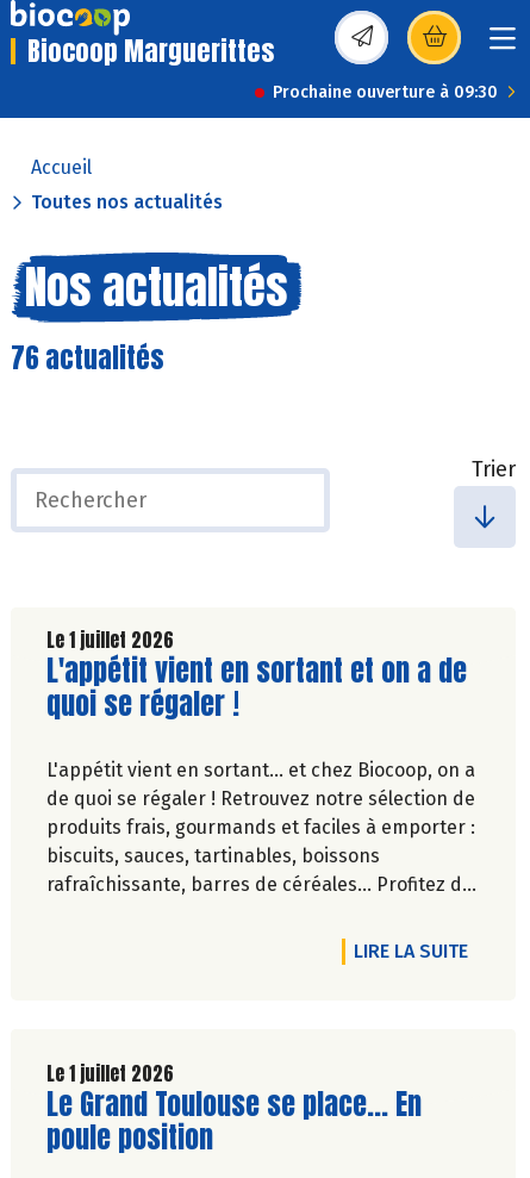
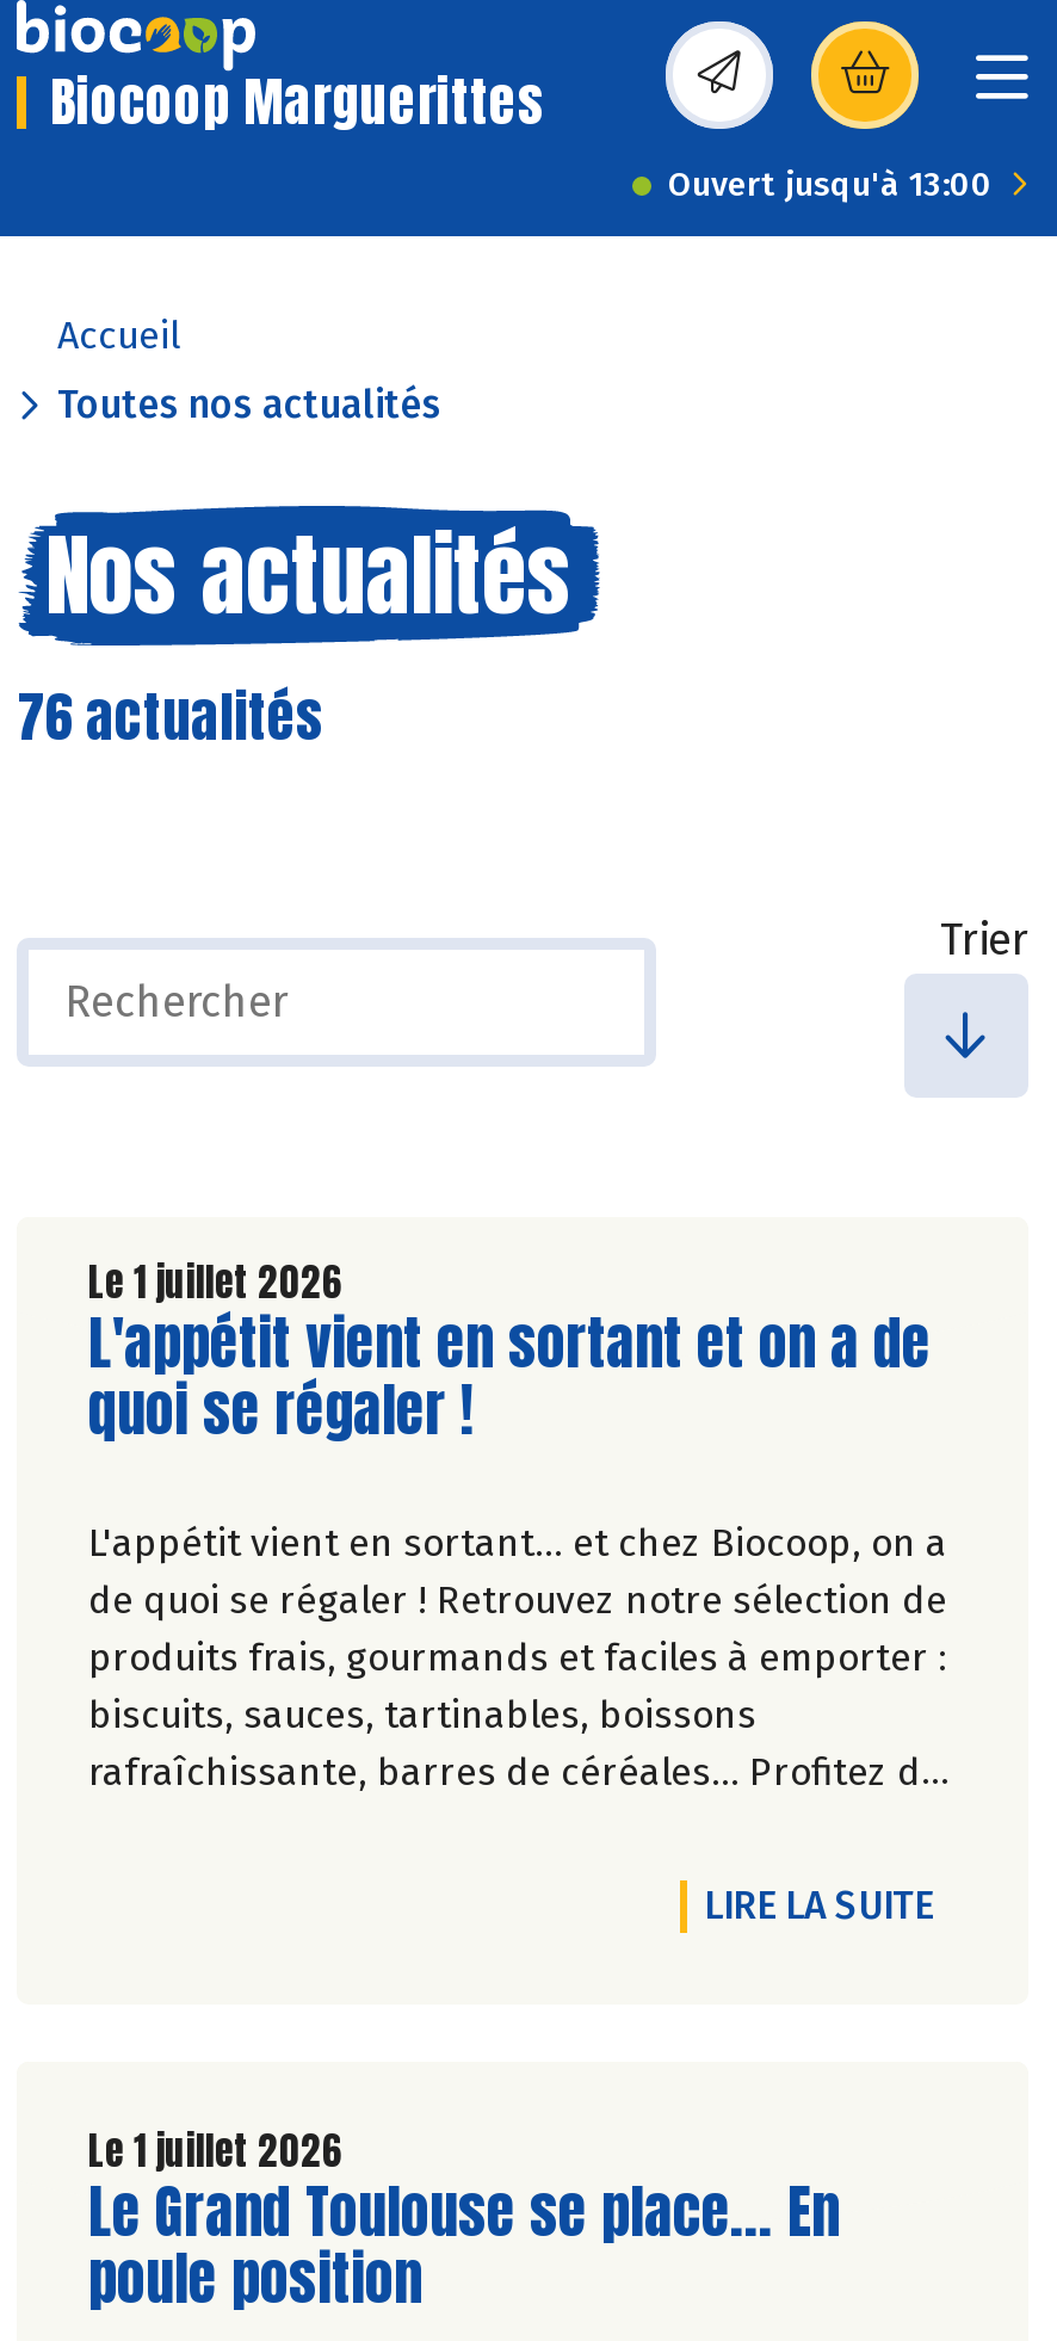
- Prochaine ouverture à 09:30
+ Ouvert jusqu'à 13:00
